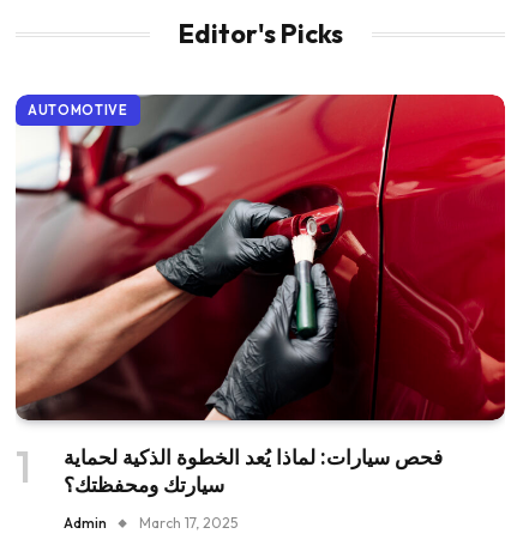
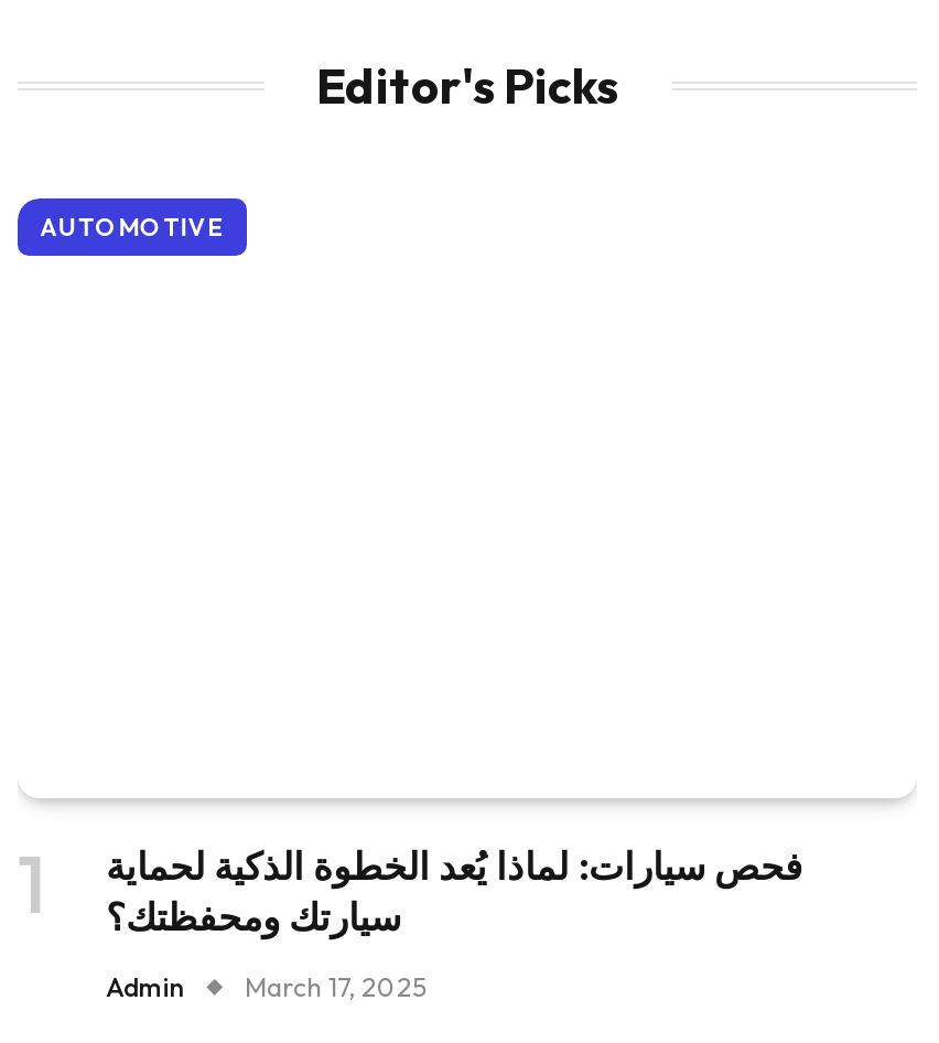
- [image]
